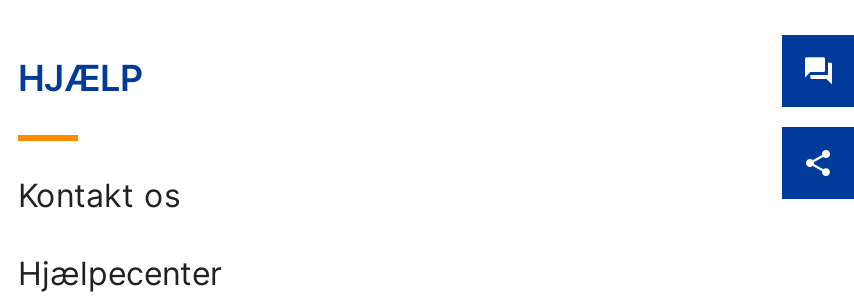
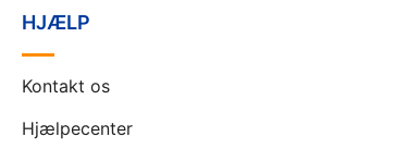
- [image]

- [image]
